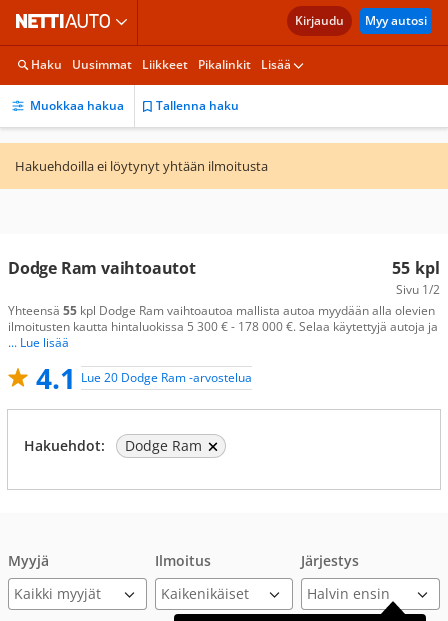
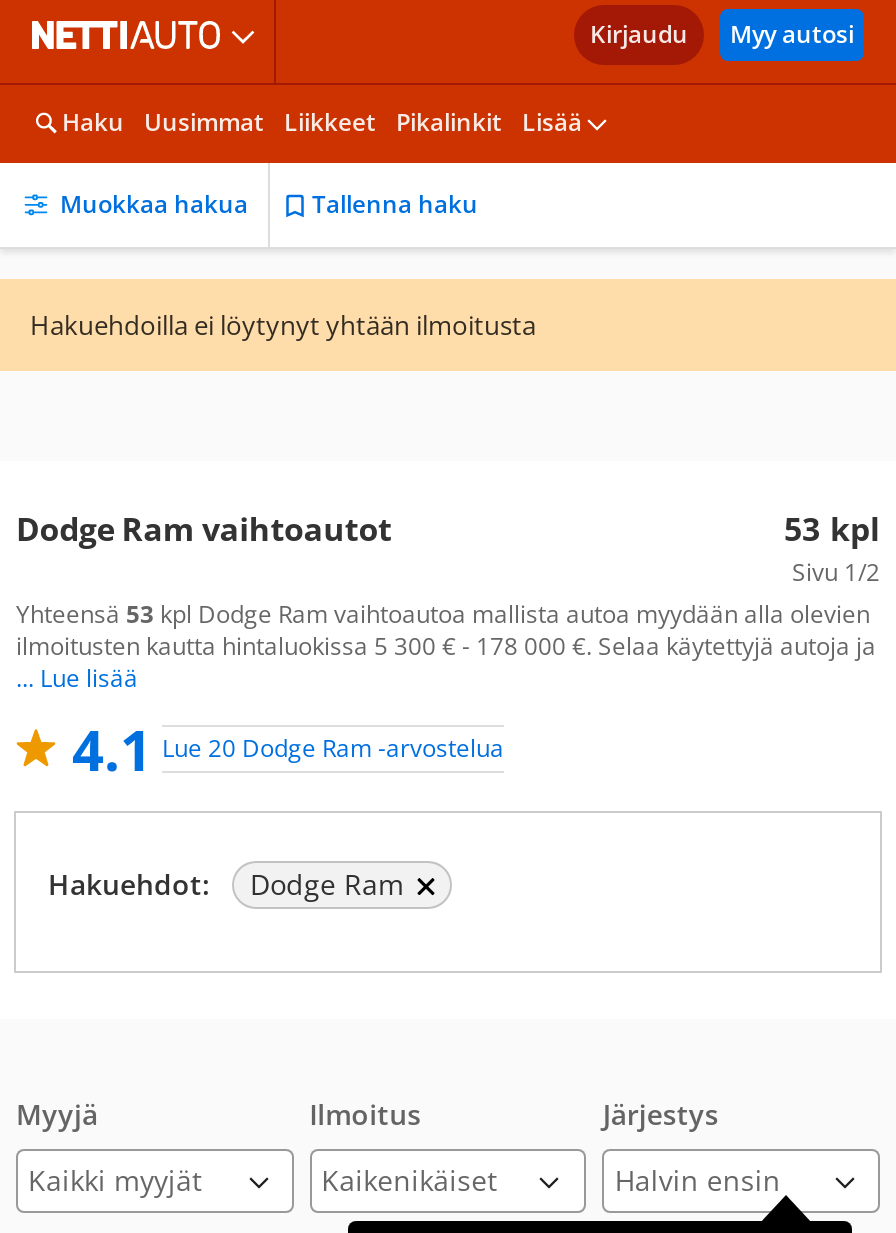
- 55 kpl
+ 53 kpl

- Yhteensä 55 kpl Dodge Ram vaihtoautoa mallista autoa myydään alla olevien
+ Yhteensä 53 kpl Dodge Ram vaihtoautoa mallista autoa myydään alla olevien
